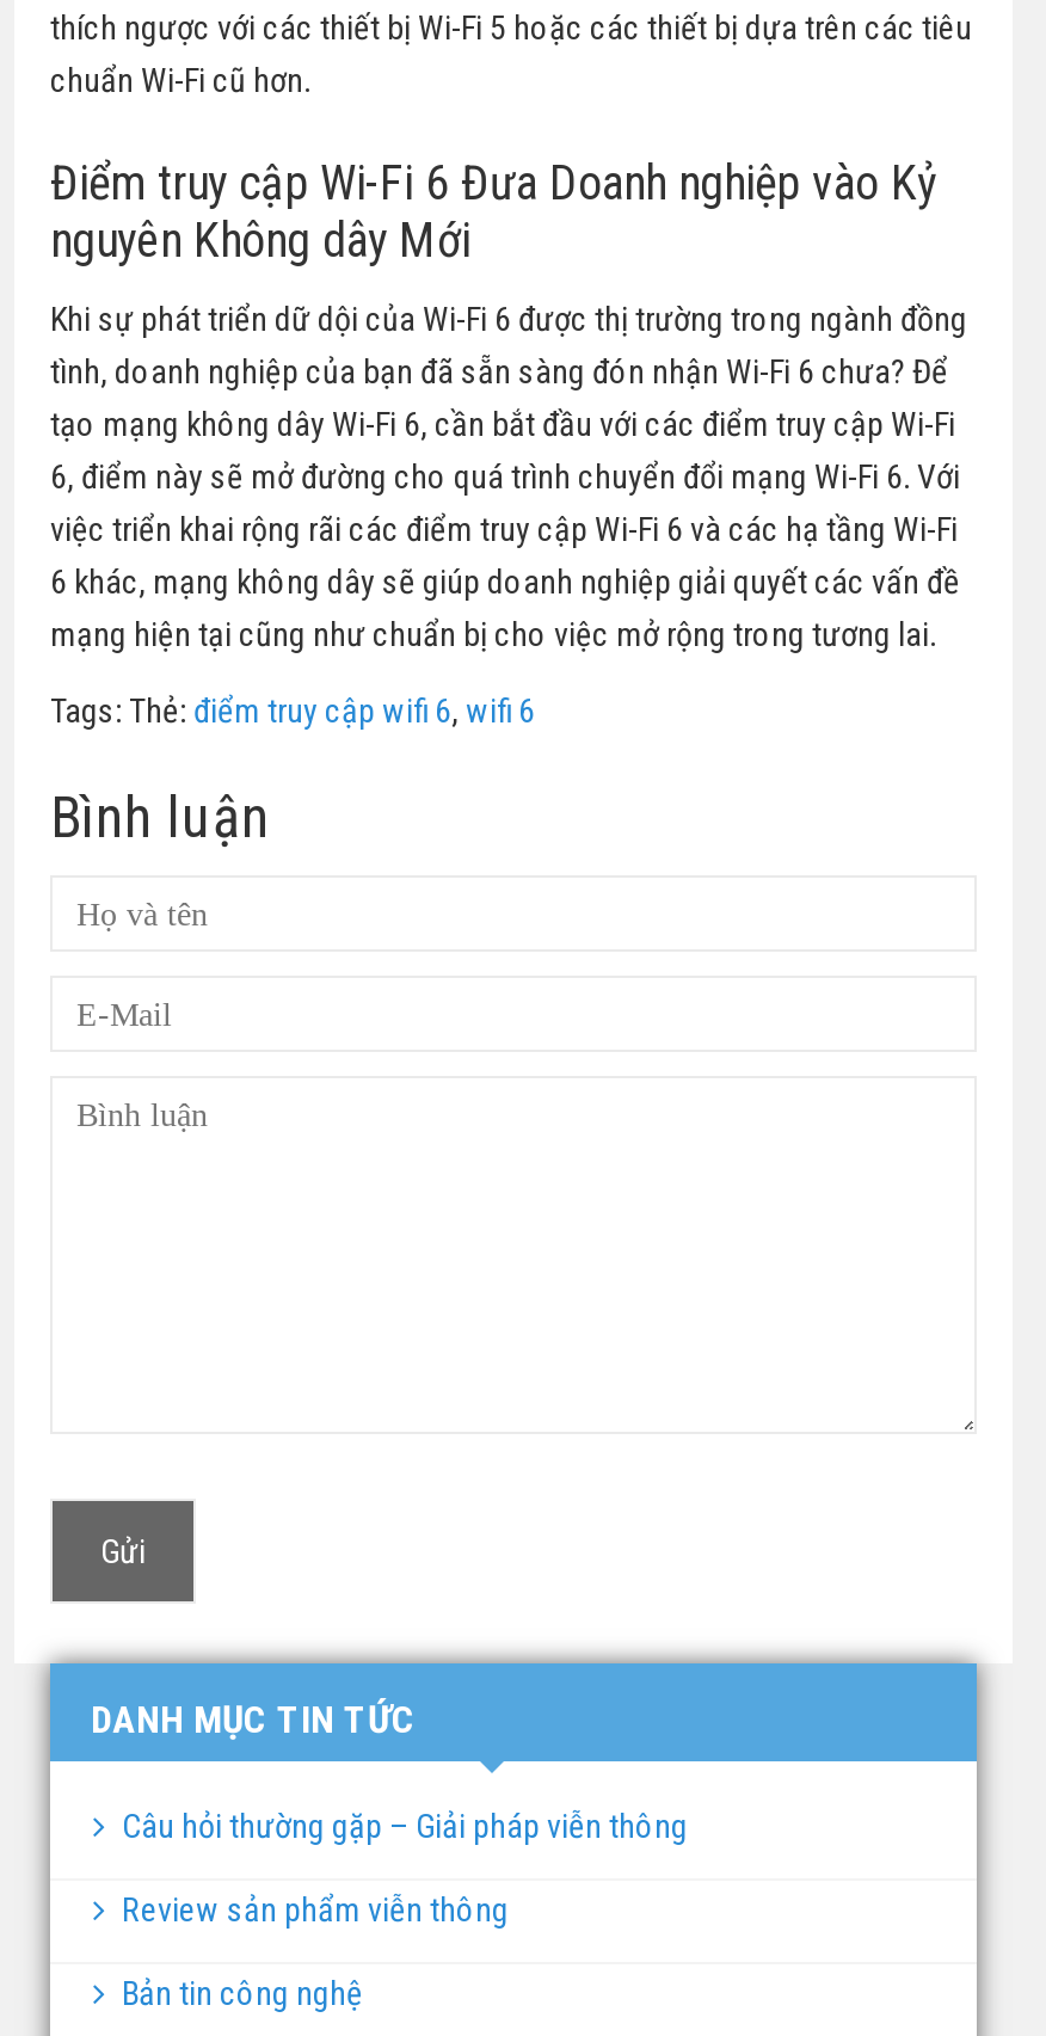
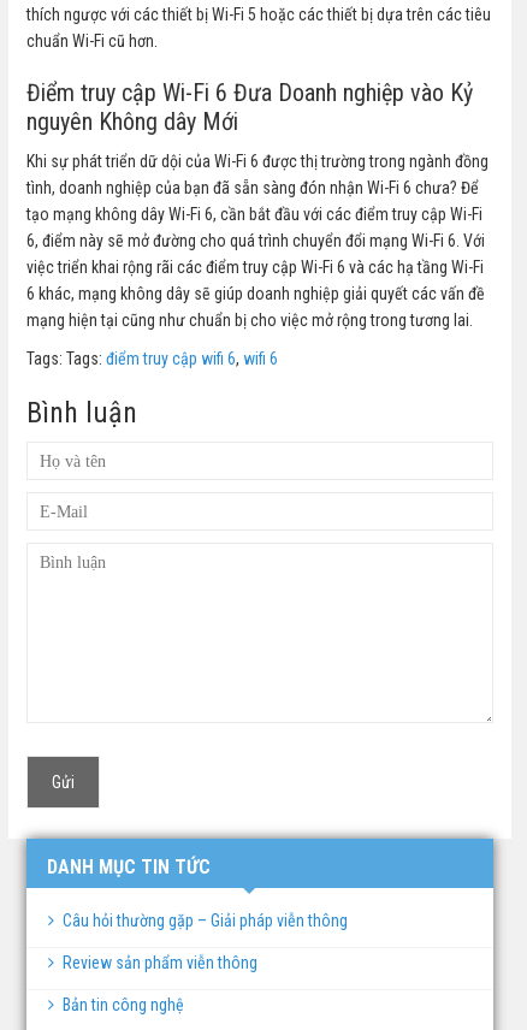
- Tags: Thẻ: điểm truy cập wifi 6, wifi 6
+ Tags: Tags: điểm truy cập wifi 6, wifi 6
